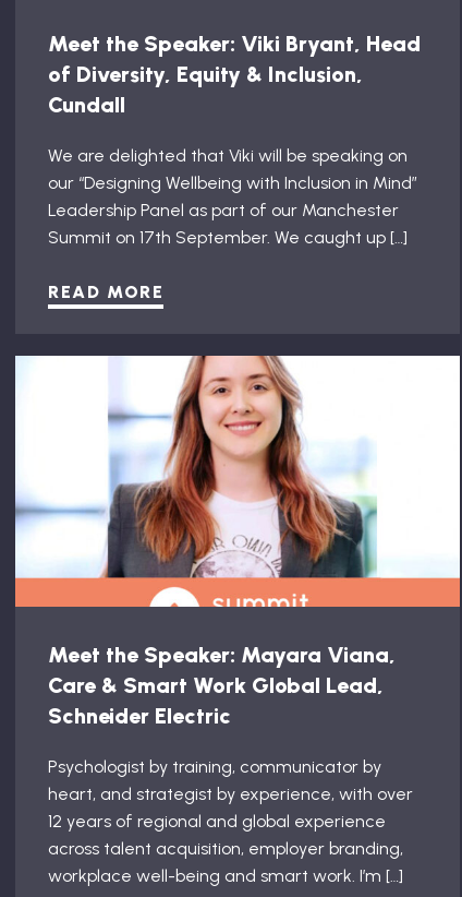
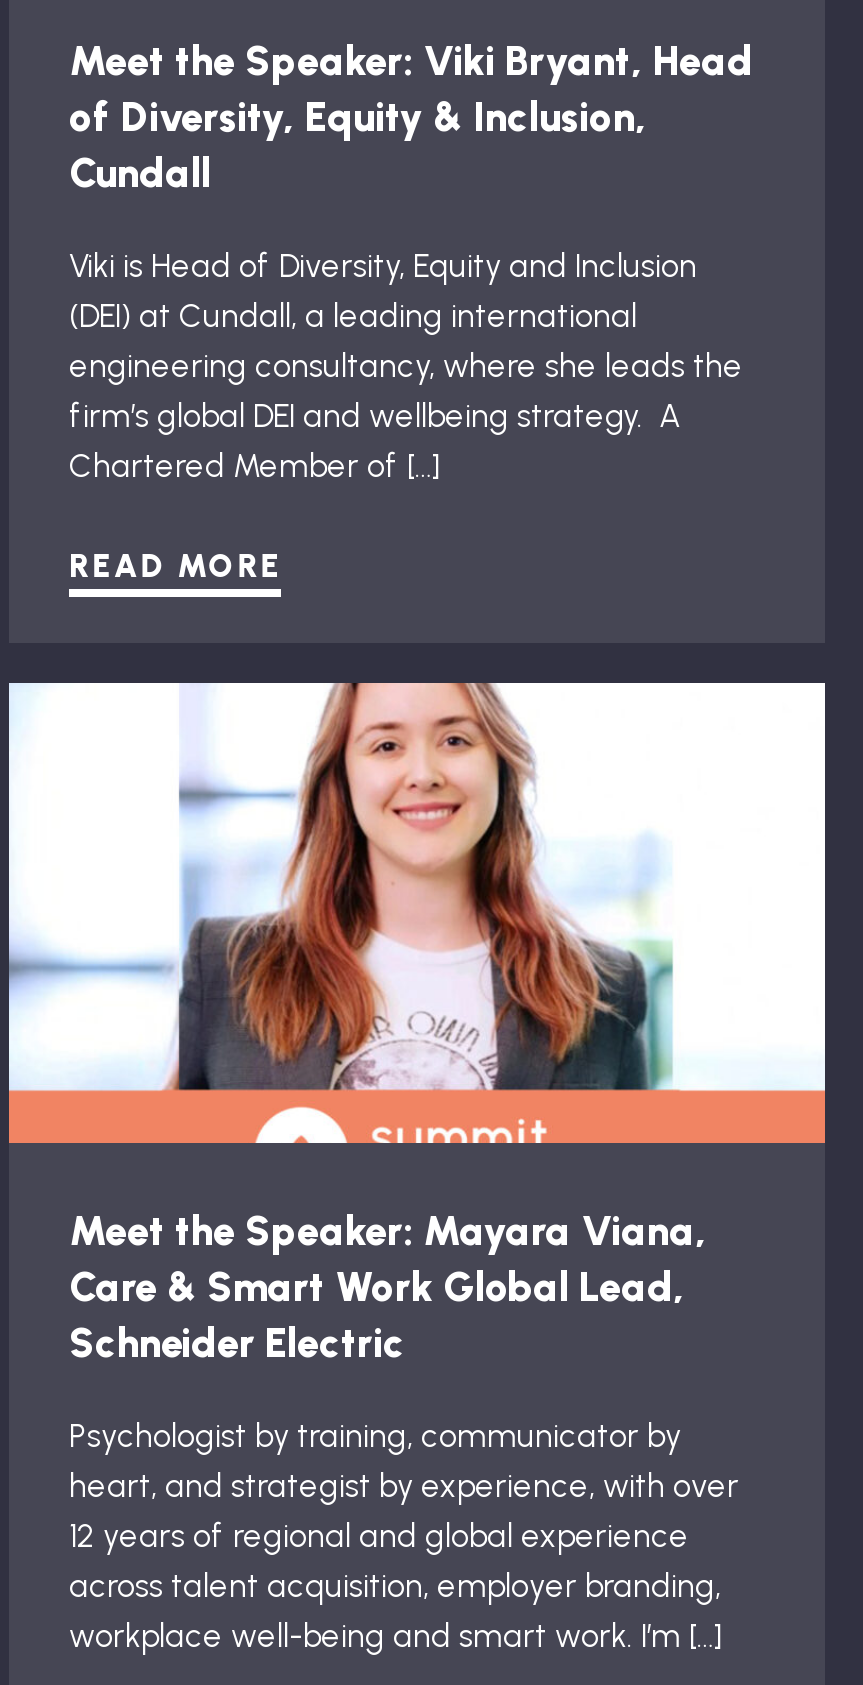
- We are delighted that Viki will be speaking on
- our “Designing Wellbeing with Inclusion in Mind”
- Leadership Panel as part of our Manchester
- Summit on 17th September. We caught up […]
+ Viki is Head of Diversity, Equity and Inclusion
+ (DEI) at Cundall, a leading international
+ engineering consultancy, where she leads the
+ firm’s global DEI and wellbeing strategy. A
+ Chartered Member of […]
